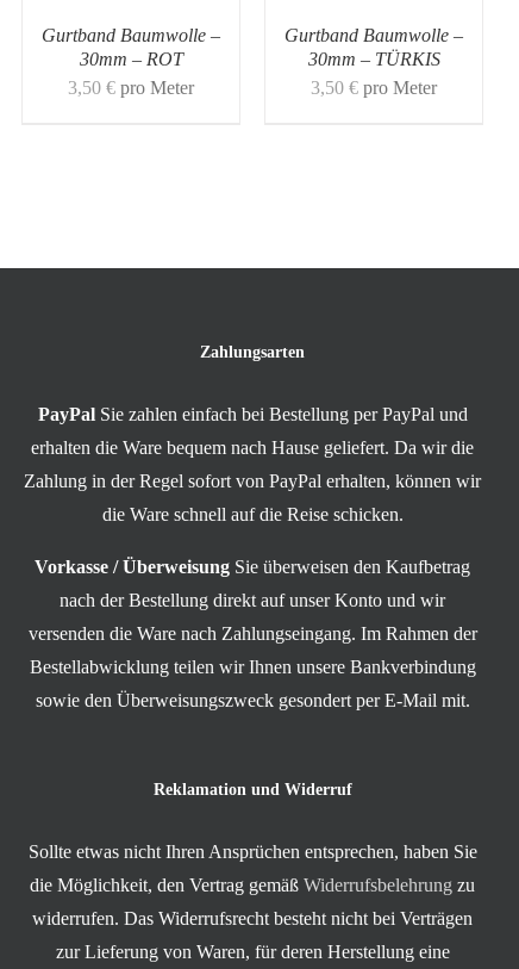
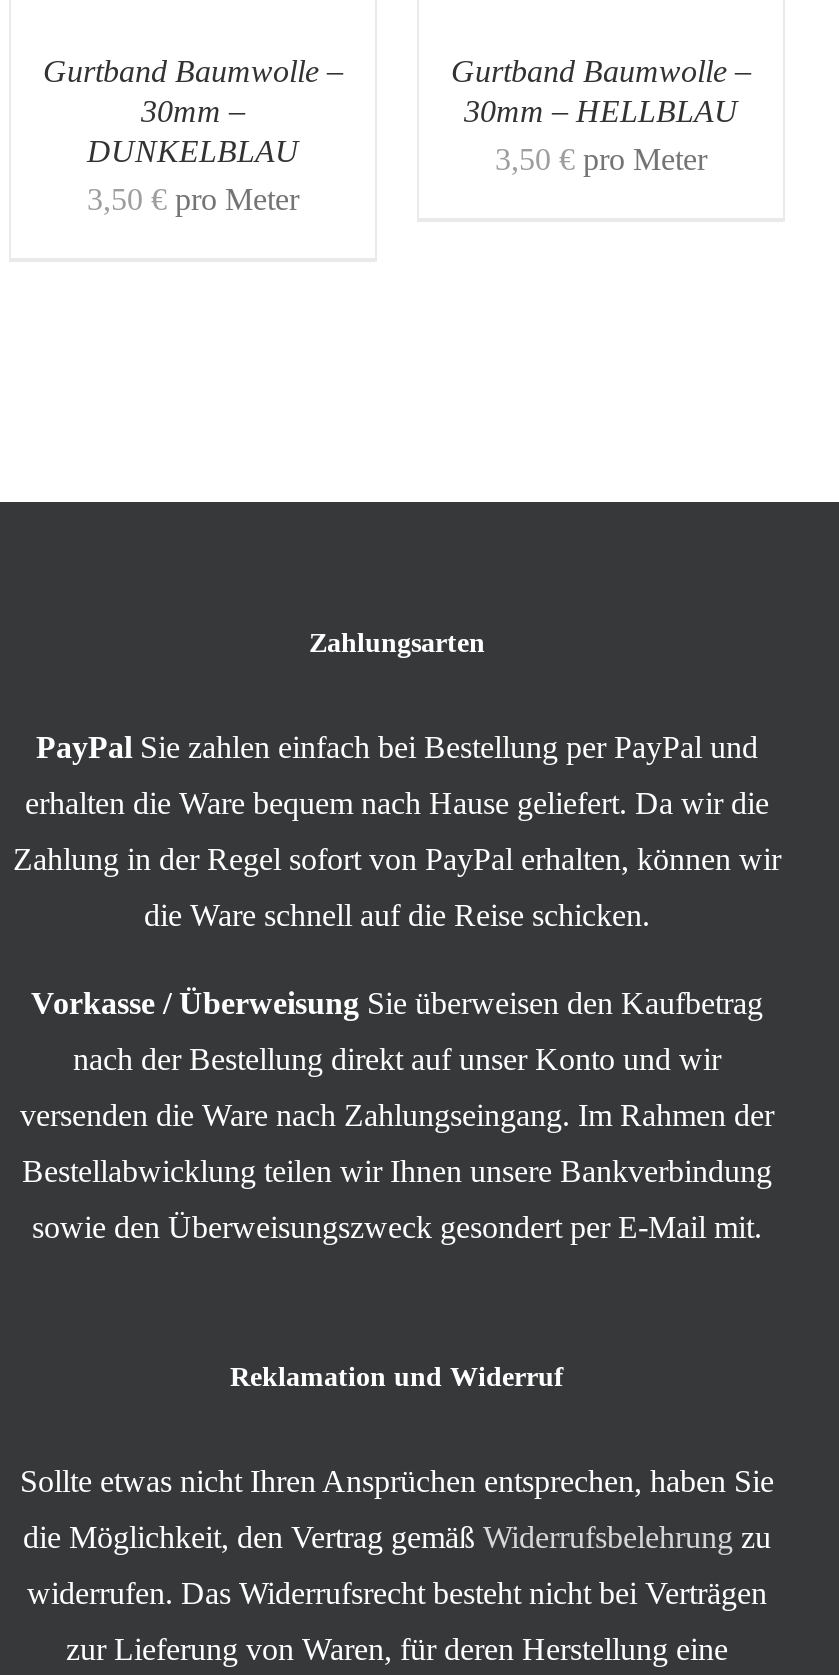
- 30mm – ROT
+ 30mm –
+ DUNKELBLAU

- 30mm – TÜRKIS
+ 30mm – HELLBLAU
